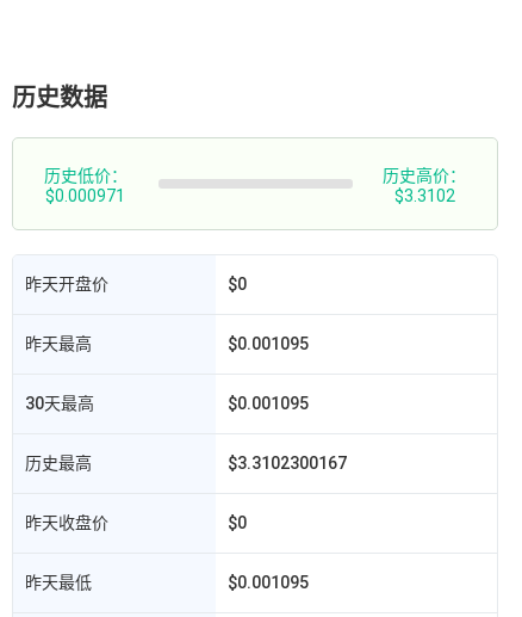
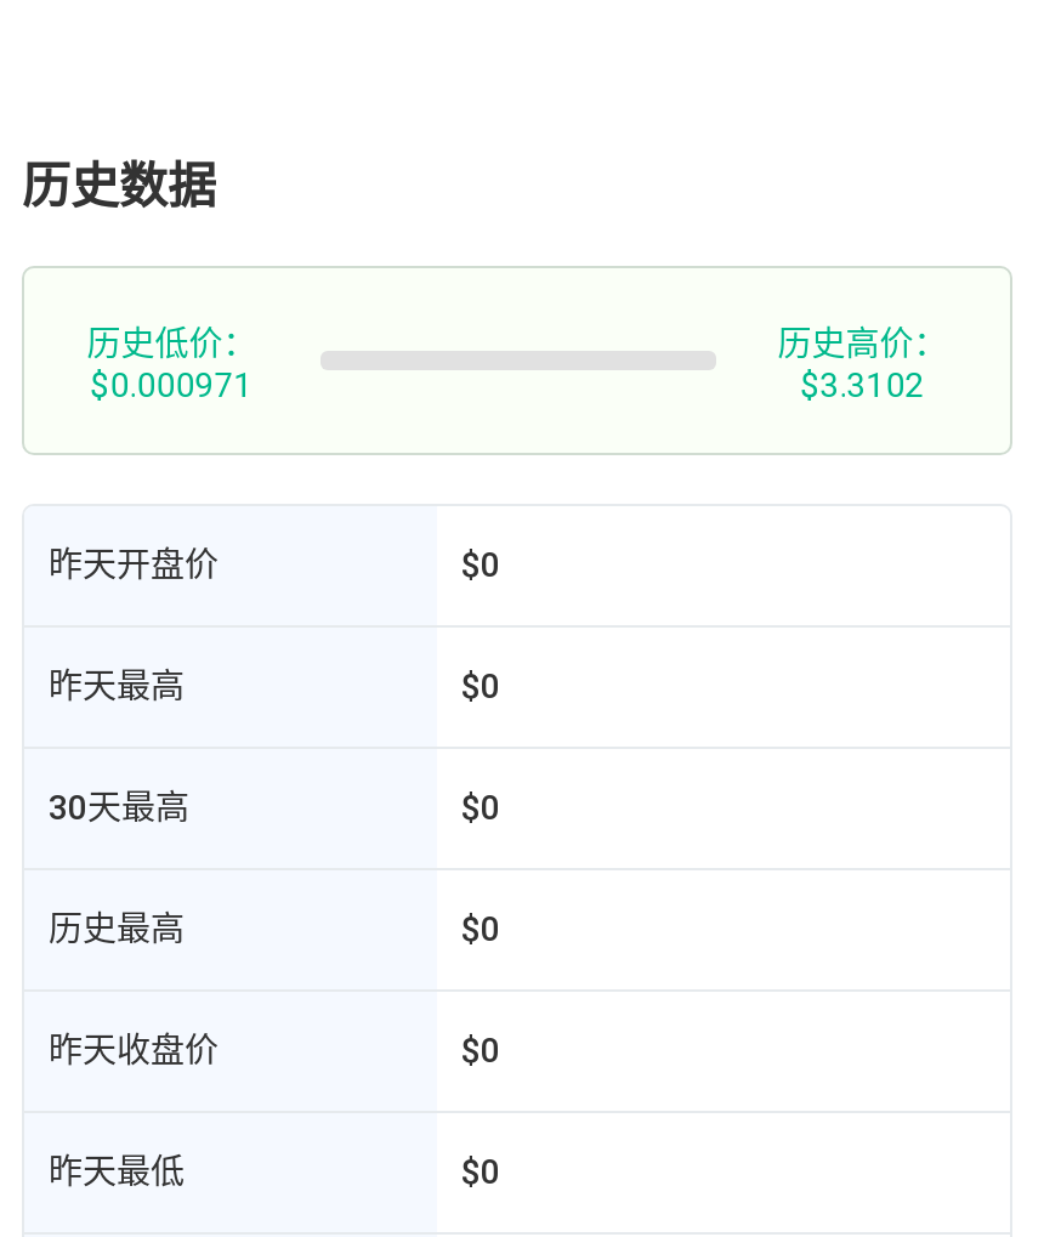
- $0.001095
+ $0

- $0.001095
+ $0

- $3.3102300167
+ $0

- $0.001095
+ $0
